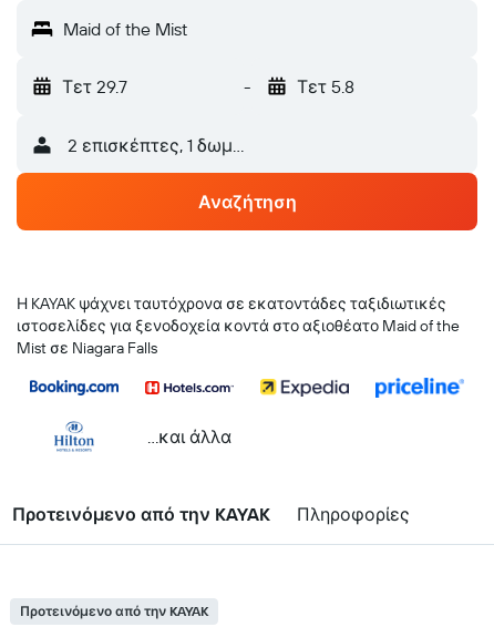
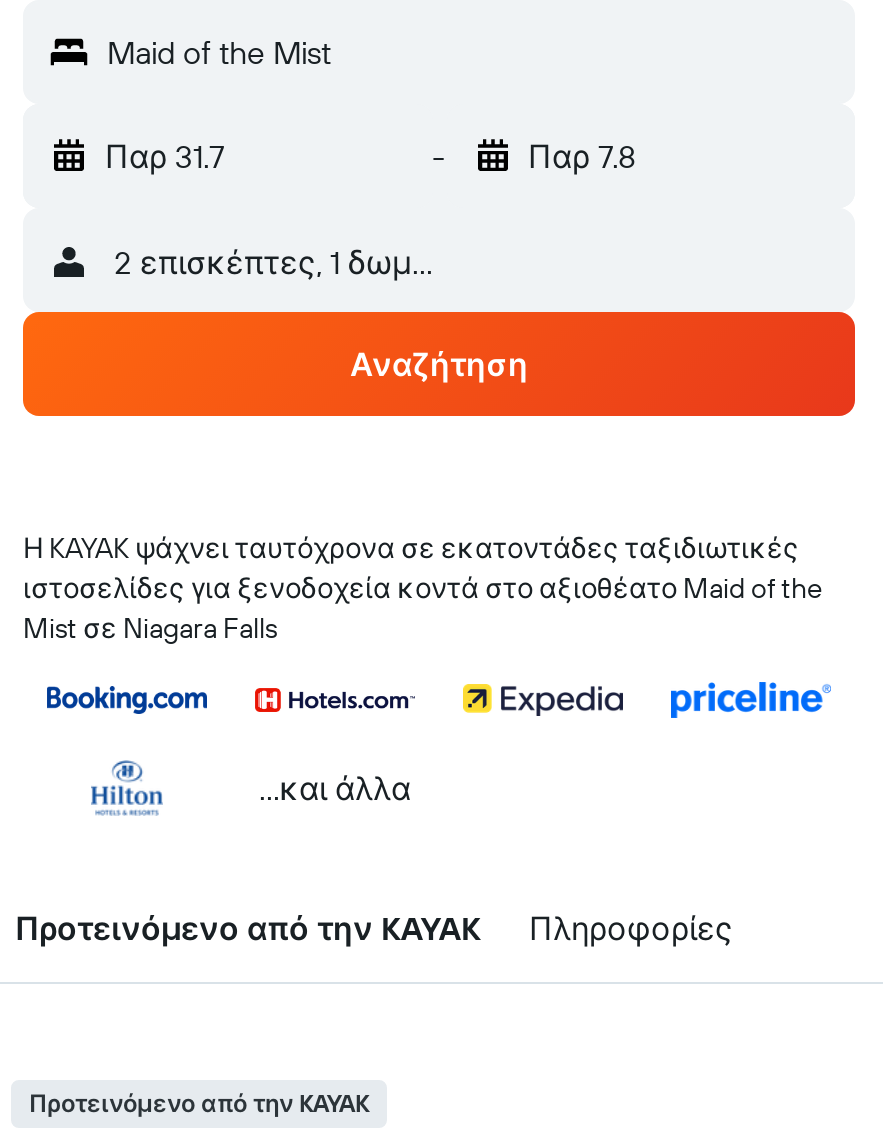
- Τετ 29.7
+ Παρ 31.7

- Τετ 5.8
+ Παρ 7.8
